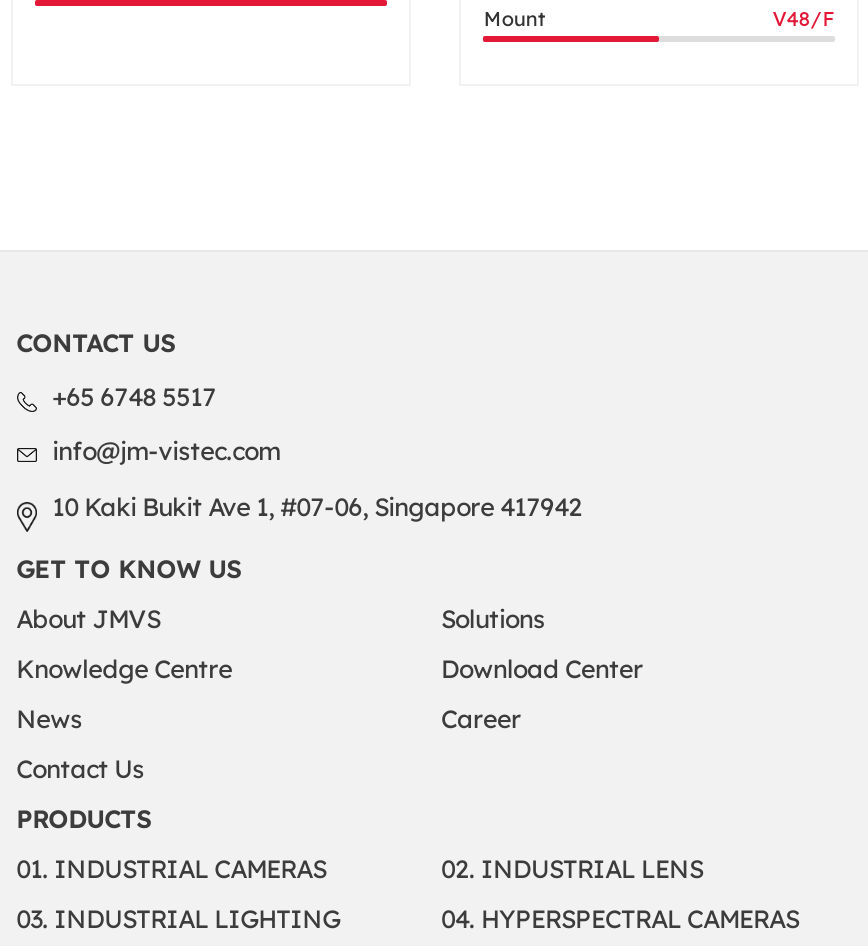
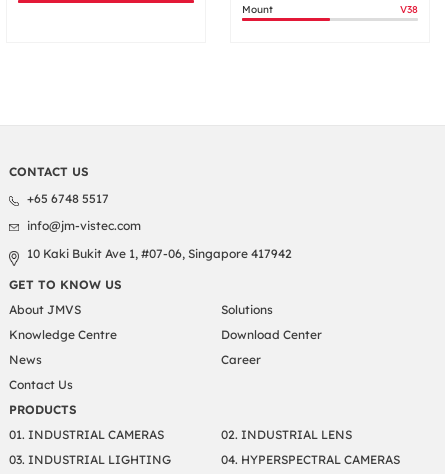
- V48/F
+ V38
